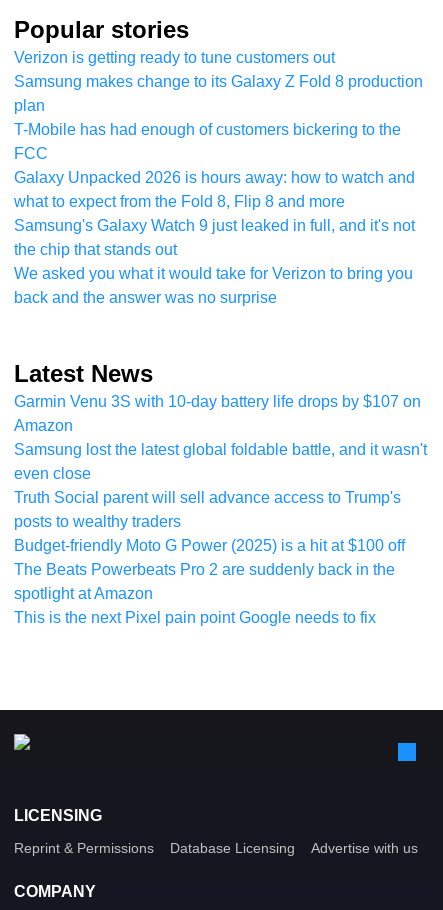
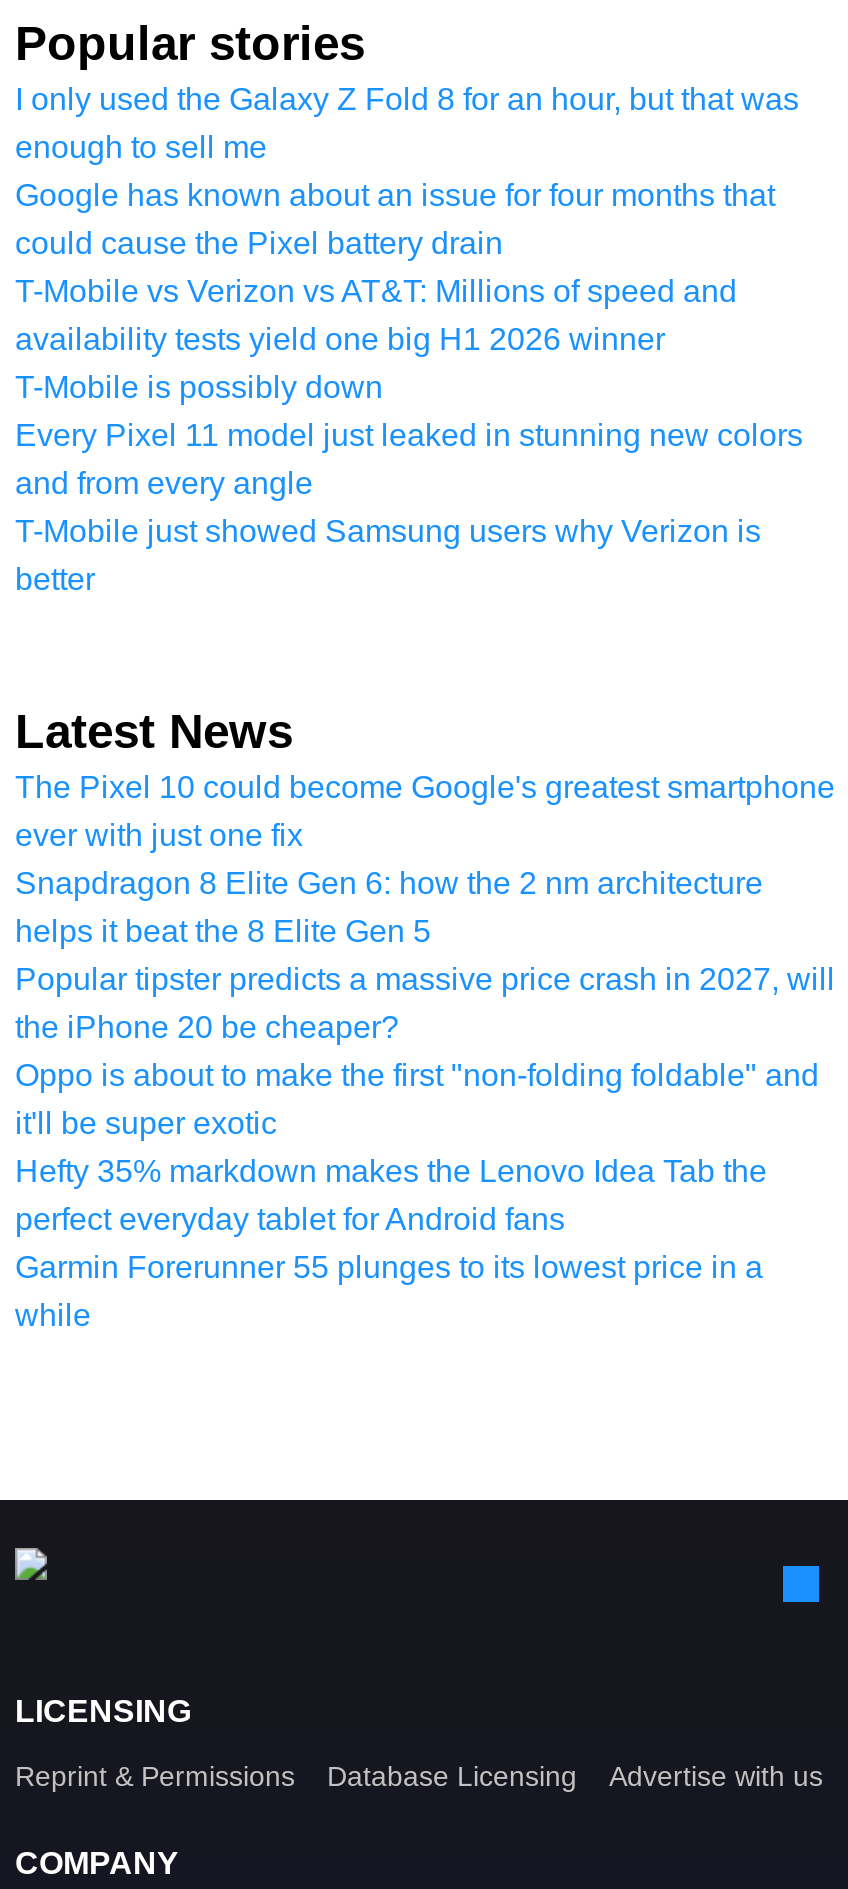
- Verizon is getting ready to tune customers out
- Samsung makes change to its Galaxy Z Fold 8 production
- plan
- T-Mobile has had enough of customers bickering to the
- FCC
- Galaxy Unpacked 2026 is hours away: how to watch and
- what to expect from the Fold 8, Flip 8 and more
- Samsung's Galaxy Watch 9 just leaked in full, and it's not
- the chip that stands out
- We asked you what it would take for Verizon to bring you
- back and the answer was no surprise
+ I only used the Galaxy Z Fold 8 for an hour, but that was
+ enough to sell me
+ Google has known about an issue for four months that
+ could cause the Pixel battery drain
+ T-Mobile vs Verizon vs AT&T: Millions of speed and
+ availability tests yield one big H1 2026 winner
+ T-Mobile is possibly down
+ Every Pixel 11 model just leaked in stunning new colors
+ and from every angle
+ T-Mobile just showed Samsung users why Verizon is
+ better

- Garmin Venu 3S with 10-day battery life drops by $107 on
- Amazon
- Samsung lost the latest global foldable battle, and it wasn't
- even close
- Truth Social parent will sell advance access to Trump's
- posts to wealthy traders
- Budget-friendly Moto G Power (2025) is a hit at $100 off
- The Beats Powerbeats Pro 2 are suddenly back in the
- spotlight at Amazon
- This is the next Pixel pain point Google needs to fix
+ The Pixel 10 could become Google's greatest smartphone
+ ever with just one fix
+ Snapdragon 8 Elite Gen 6: how the 2 nm architecture
+ helps it beat the 8 Elite Gen 5
+ Popular tipster predicts a massive price crash in 2027, will
+ the iPhone 20 be cheaper?
+ Oppo is about to make the first "non-folding foldable" and
+ it'll be super exotic
+ Hefty 35% markdown makes the Lenovo Idea Tab the
+ perfect everyday tablet for Android fans
+ Garmin Forerunner 55 plunges to its lowest price in a
+ while
